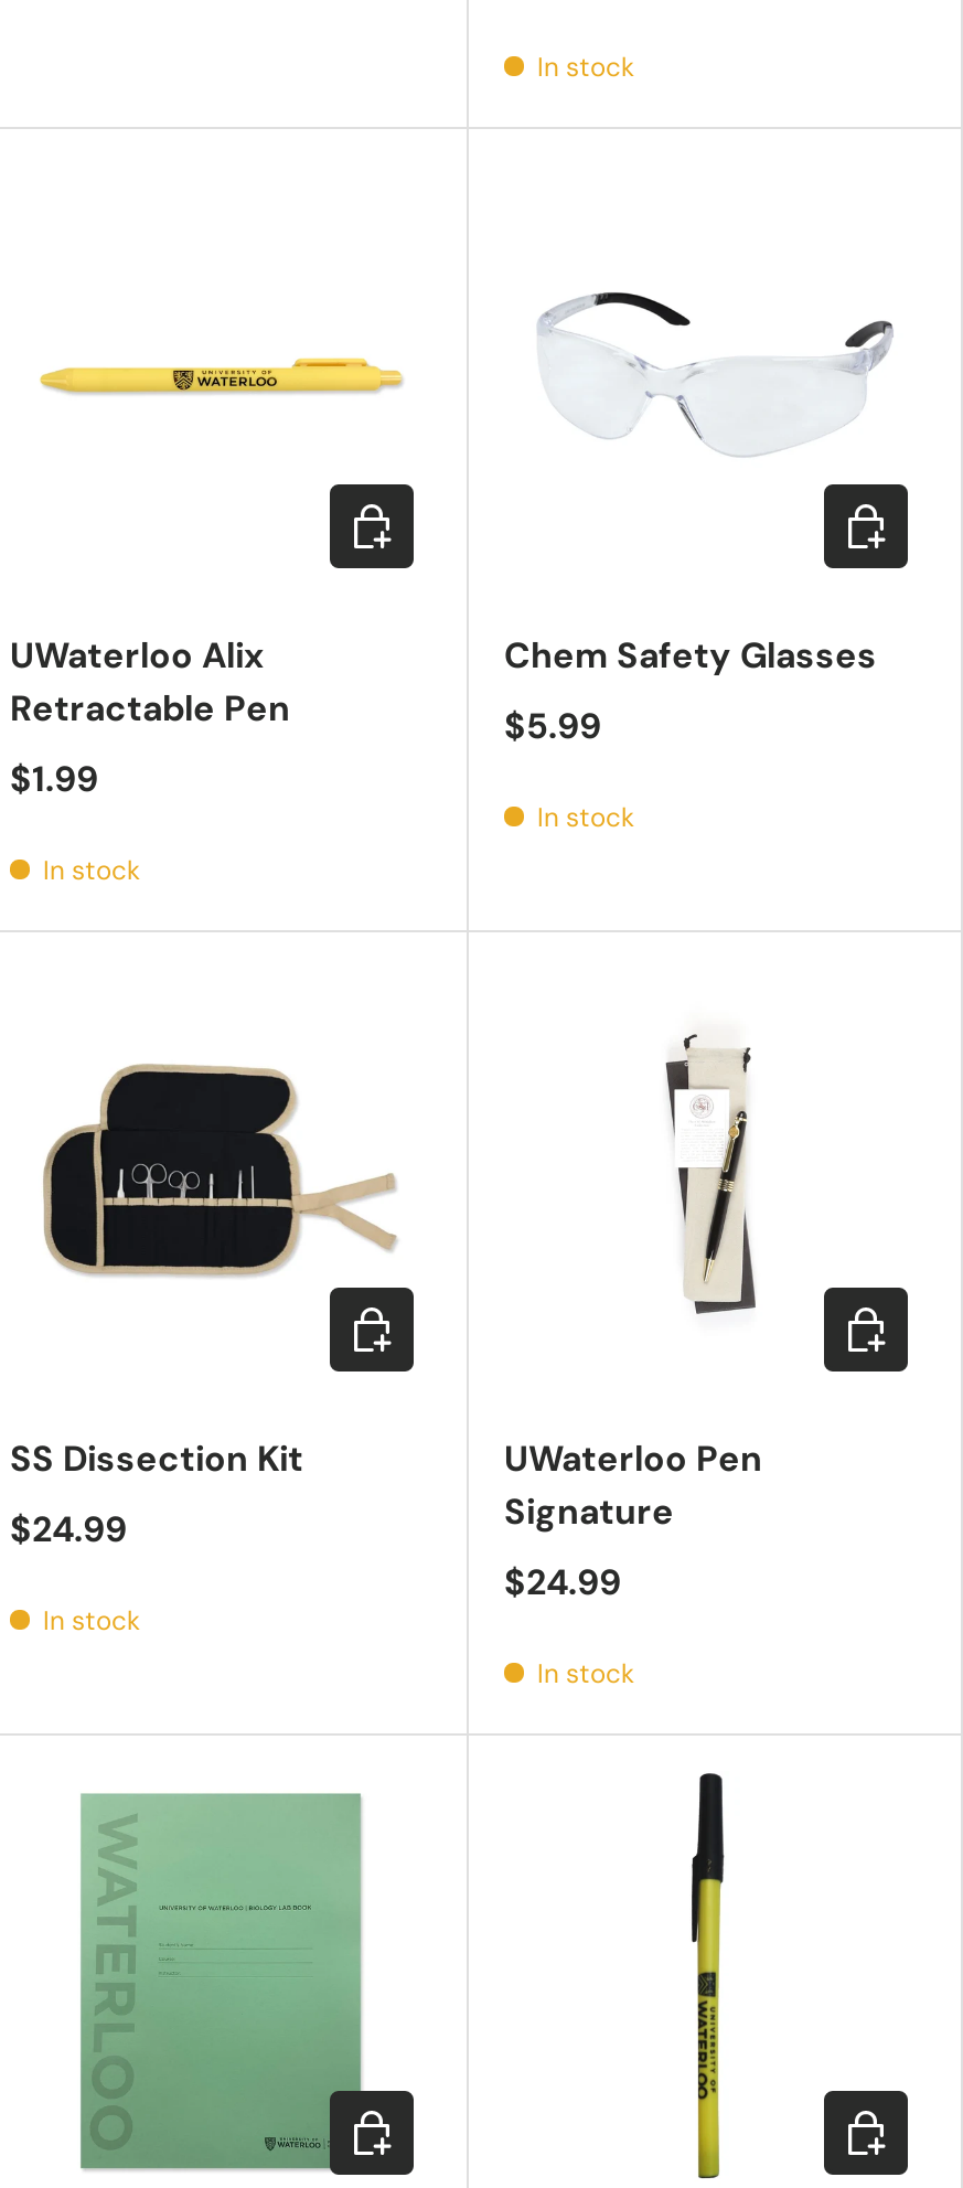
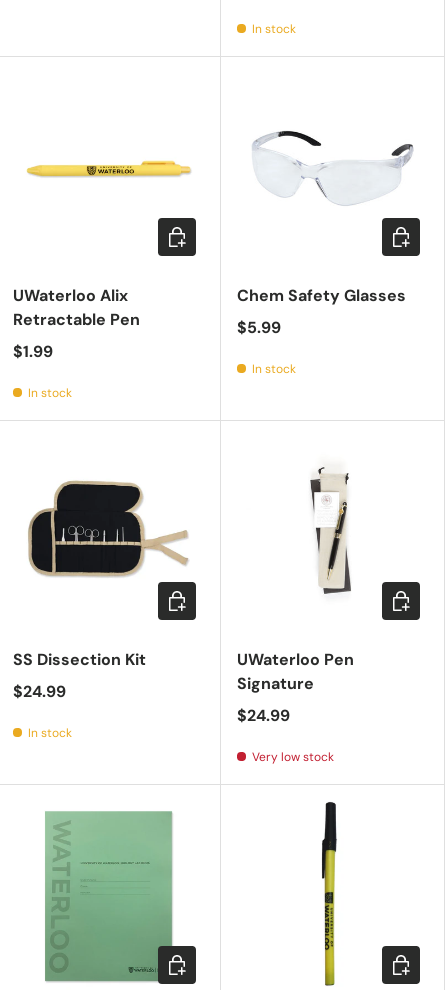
- In stock
+ Very low stock
